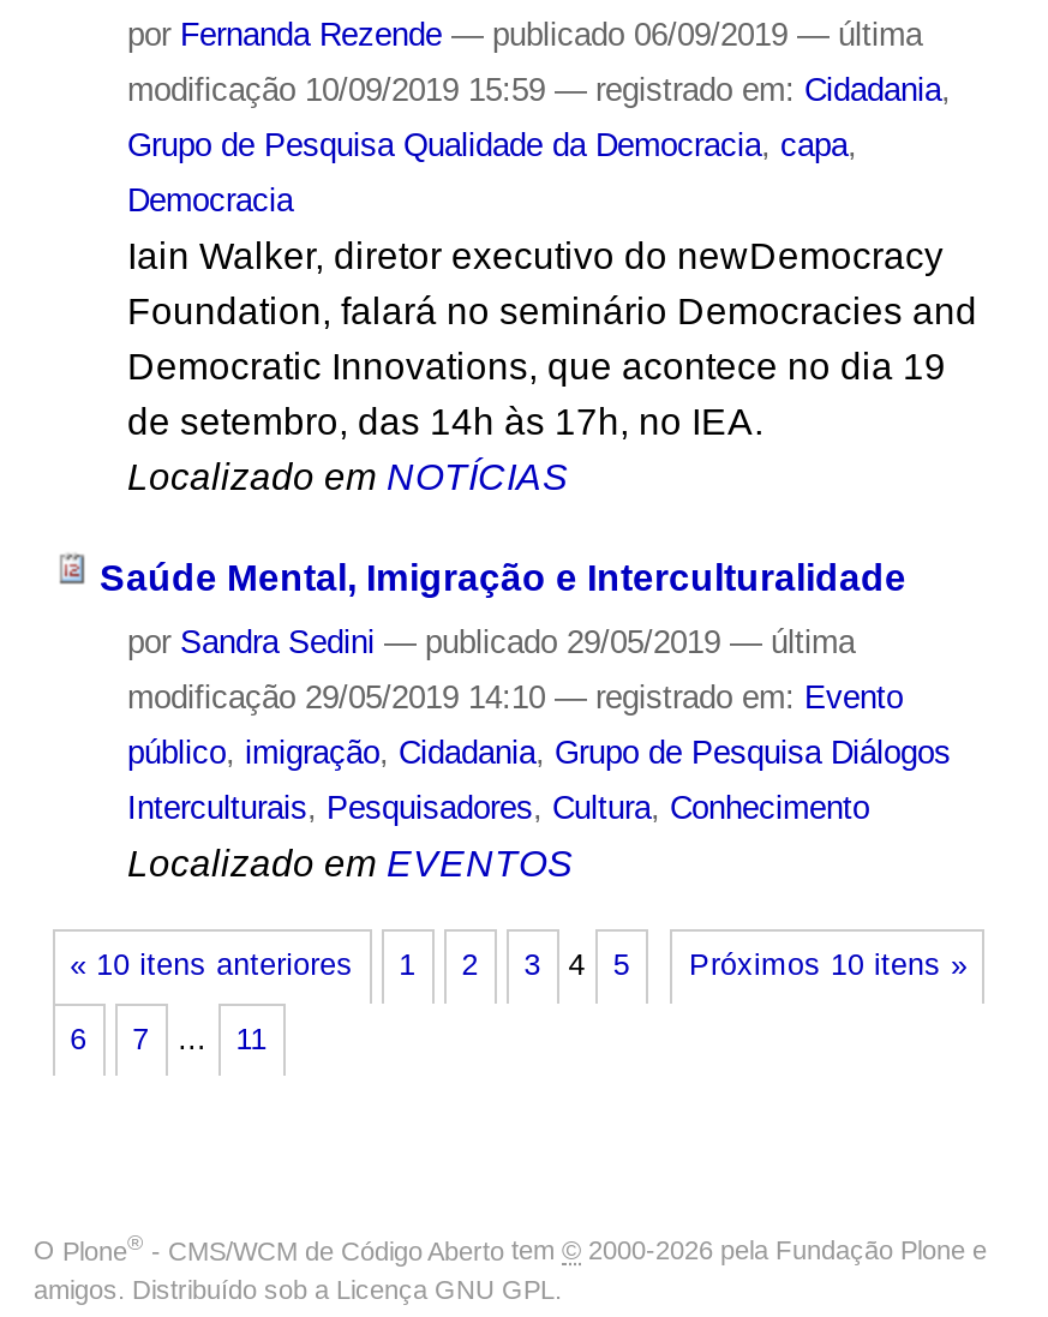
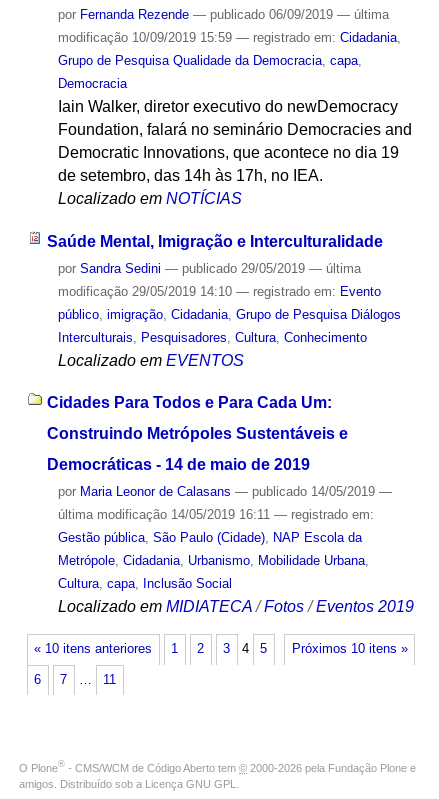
+ Cidades Para Todos e Para Cada Um:
+ Construindo Metrópoles Sustentáveis e
+ Democráticas - 14 de maio de 2019
+ por Maria Leonor de Calasans — publicado 14/05/2019 —
+ última modificação 14/05/2019 16:11 — registrado em:
+ Gestão pública, São Paulo (Cidade), NAP Escola da
+ Metrópole, Cidadania, Urbanismo, Mobilidade Urbana,
+ Cultura, capa, Inclusão Social
+ Localizado em MIDIATECA /Fotos /Eventos 2019
